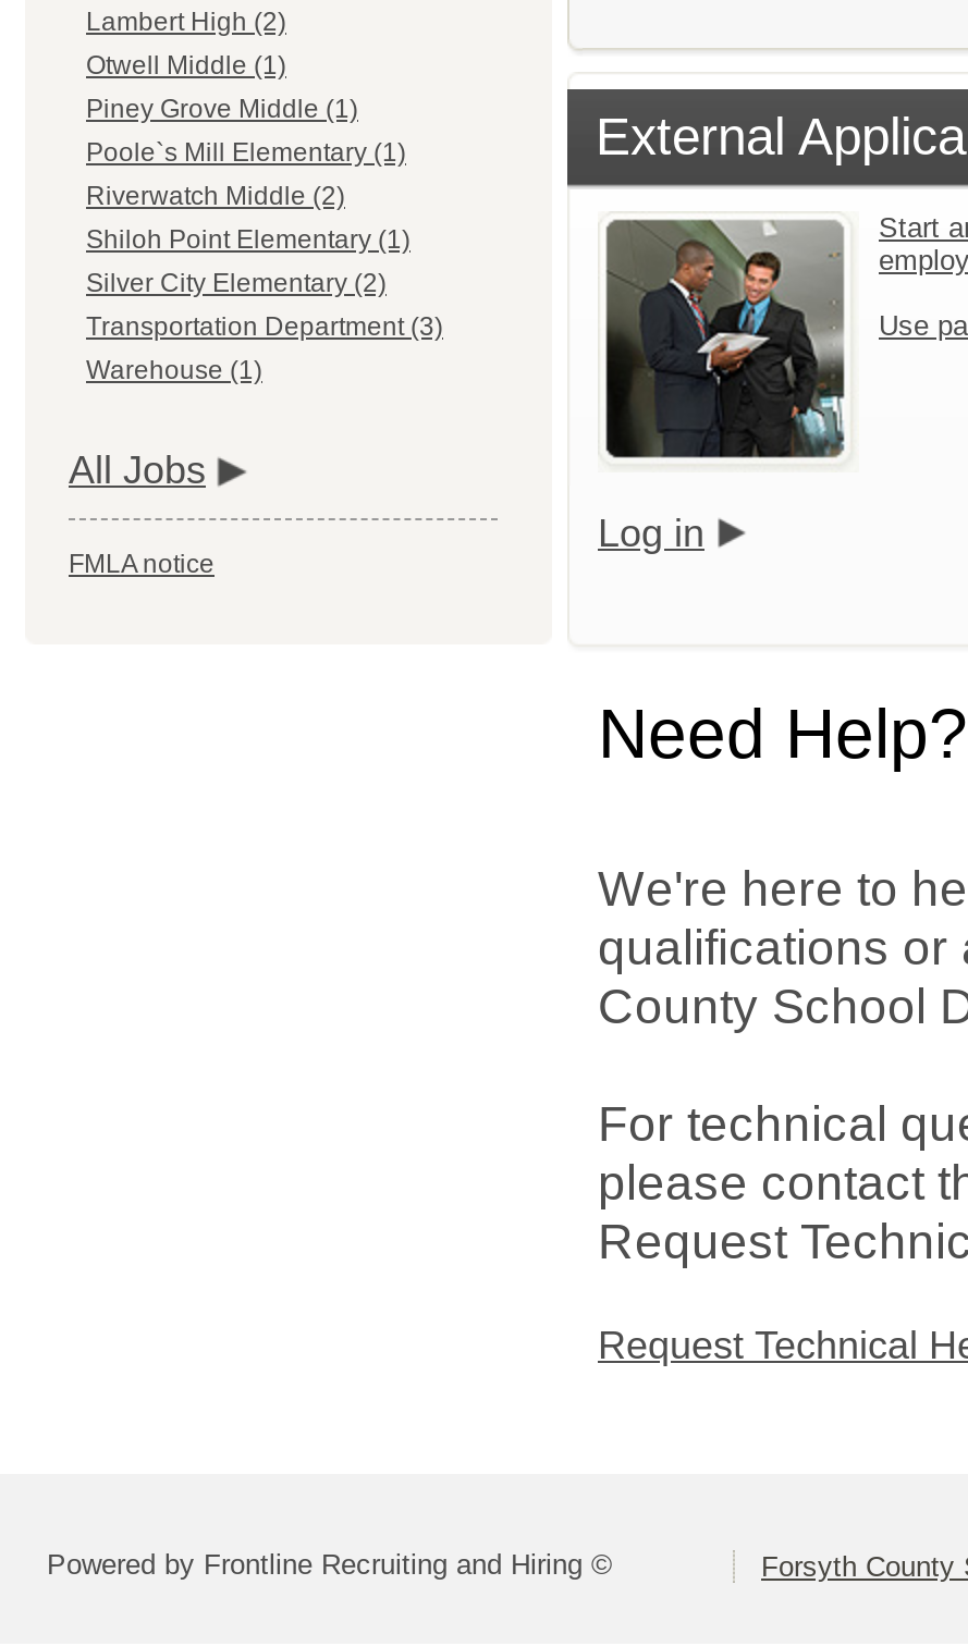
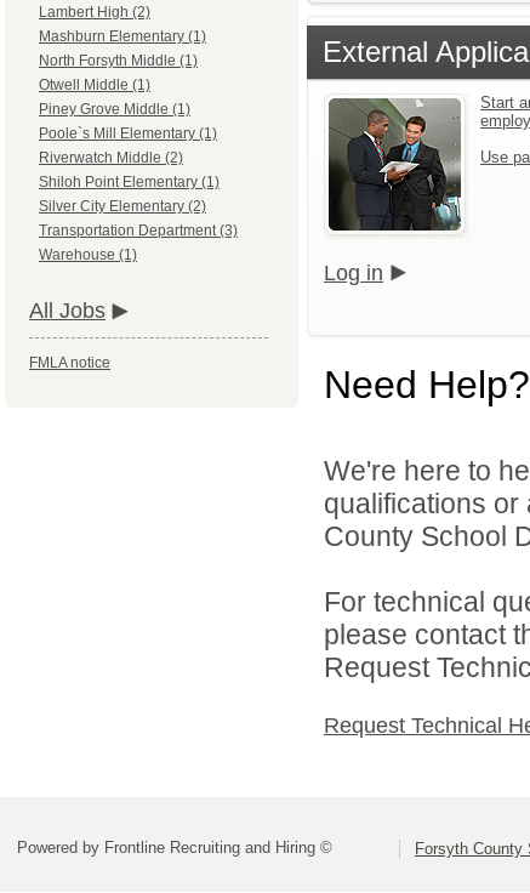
moved down: Otwell Middle (1) | Piney Grove Middle (1) | Poole`s Mill Elementary (1) | ... | All Jobs | FMLA notice

+ Mashburn Elementary (1)
+ North Forsyth Middle (1)
